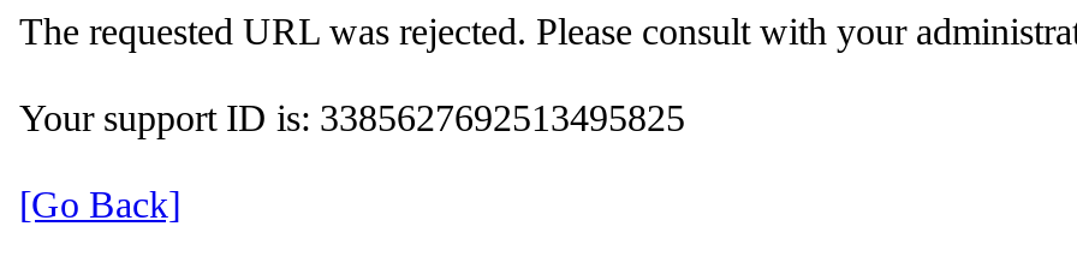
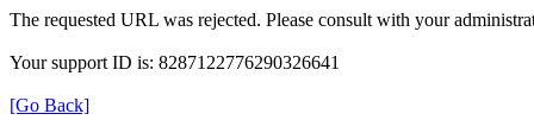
- Your support ID is: 3385627692513495825
+ Your support ID is: 8287122776290326641
